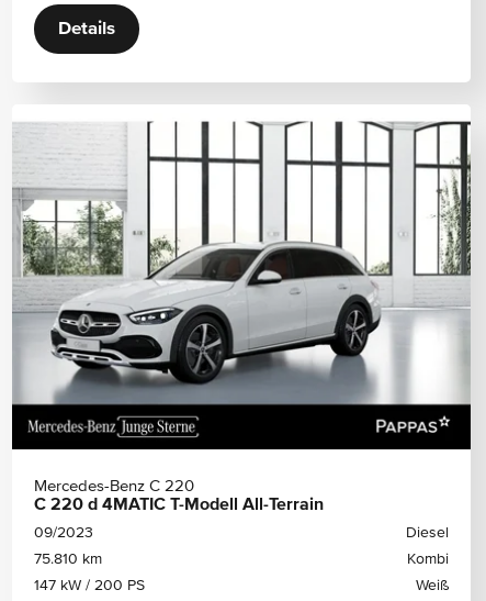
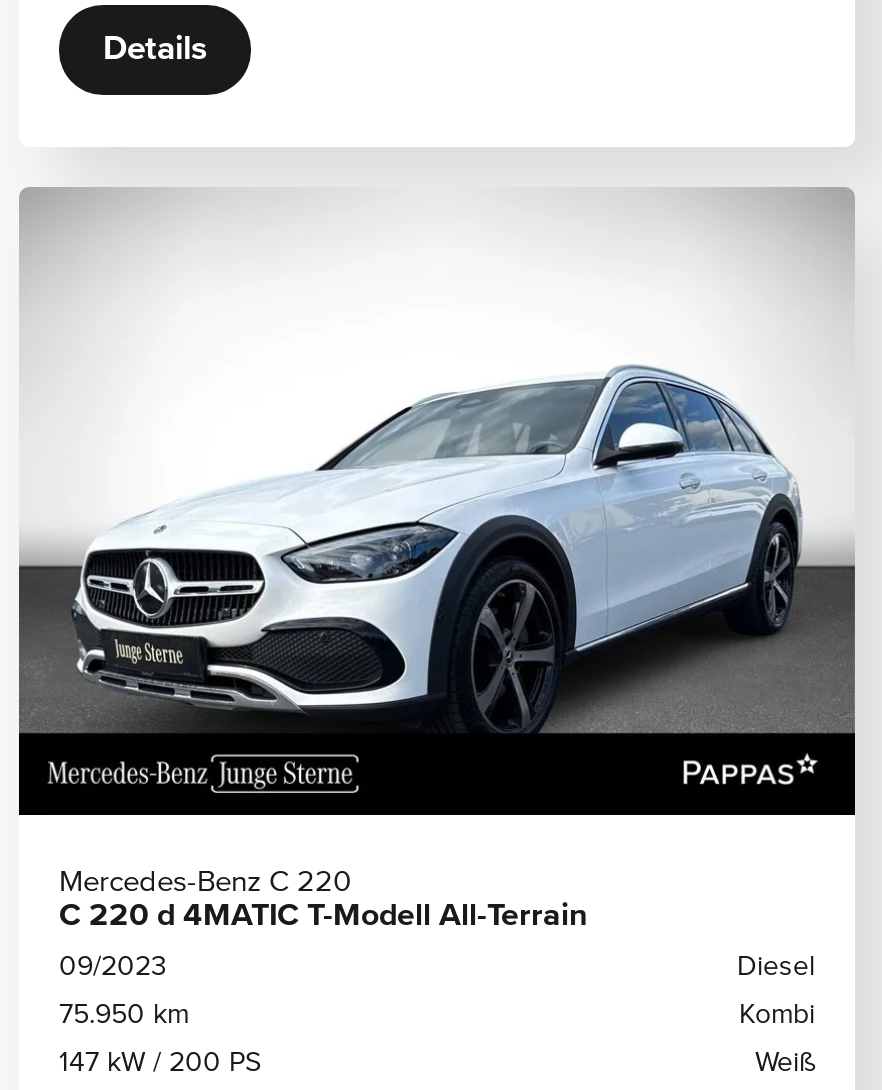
- [image]
+ [image]

- 75.810 km
+ 75.950 km
